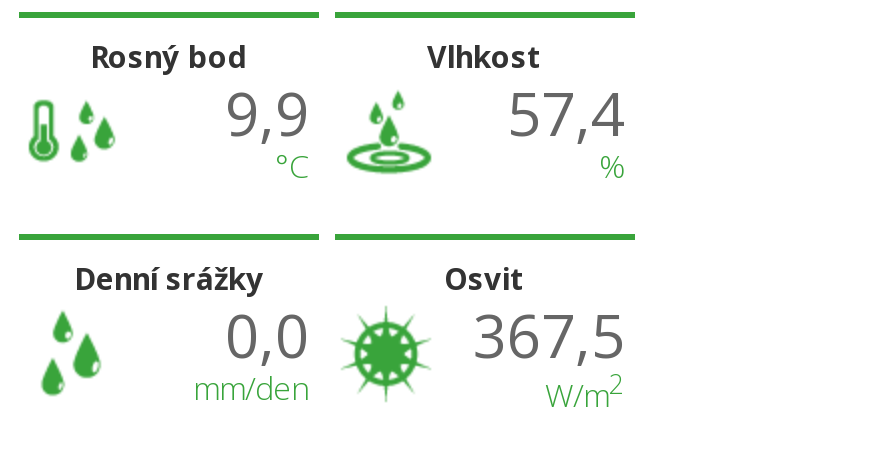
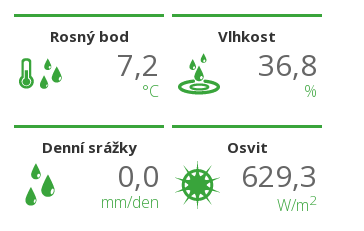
- 9,9
+ 7,2

- 57,4
+ 36,8

- 0,0 367,5
+ 0,0 629,3
